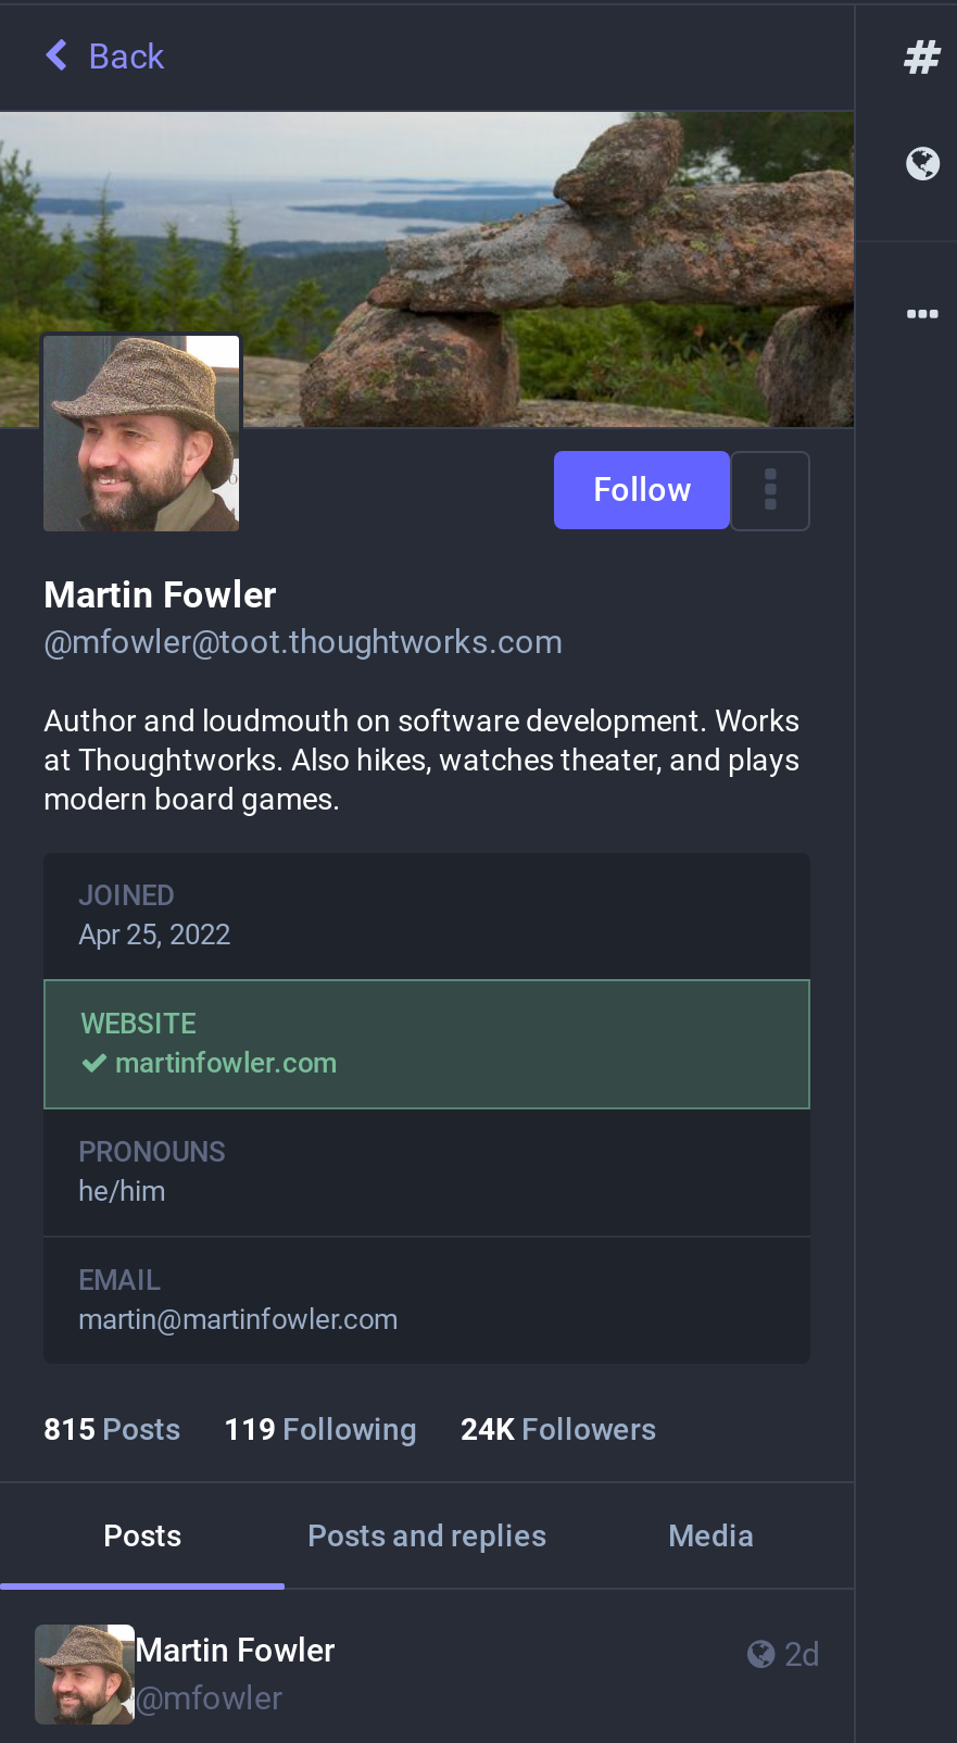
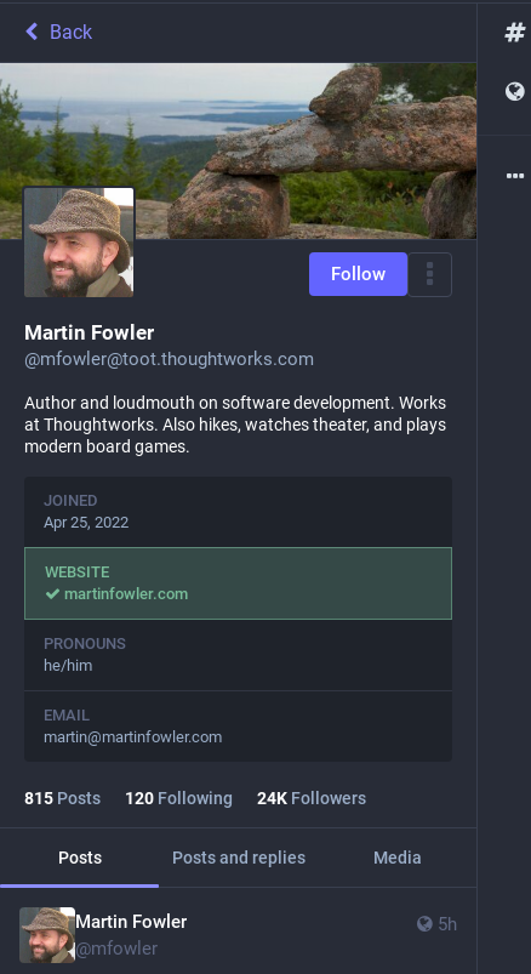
- 815 Posts 119 Following 24K Followers
+ 815 Posts 120 Following 24K Followers

- 2d
+ 5h
